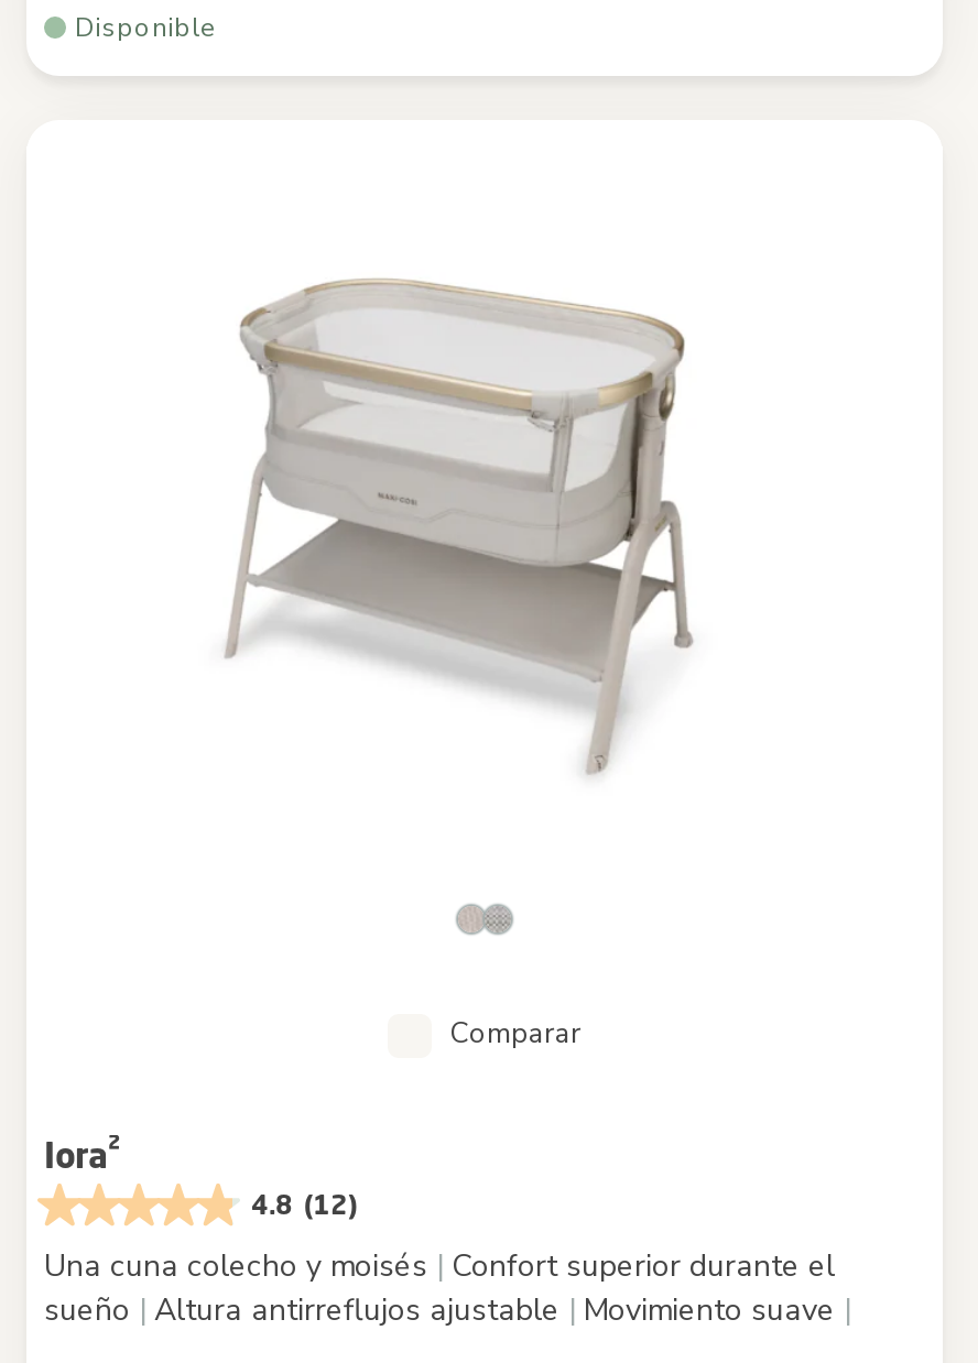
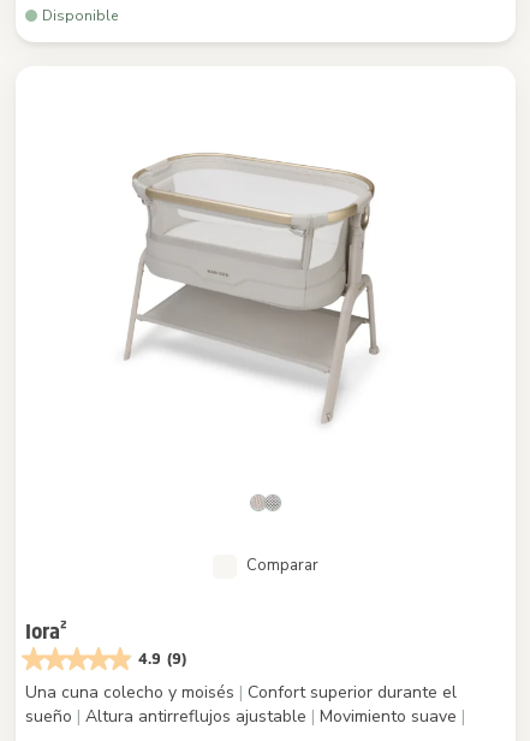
- 4.8 (12)
+ 4.9 (9)
